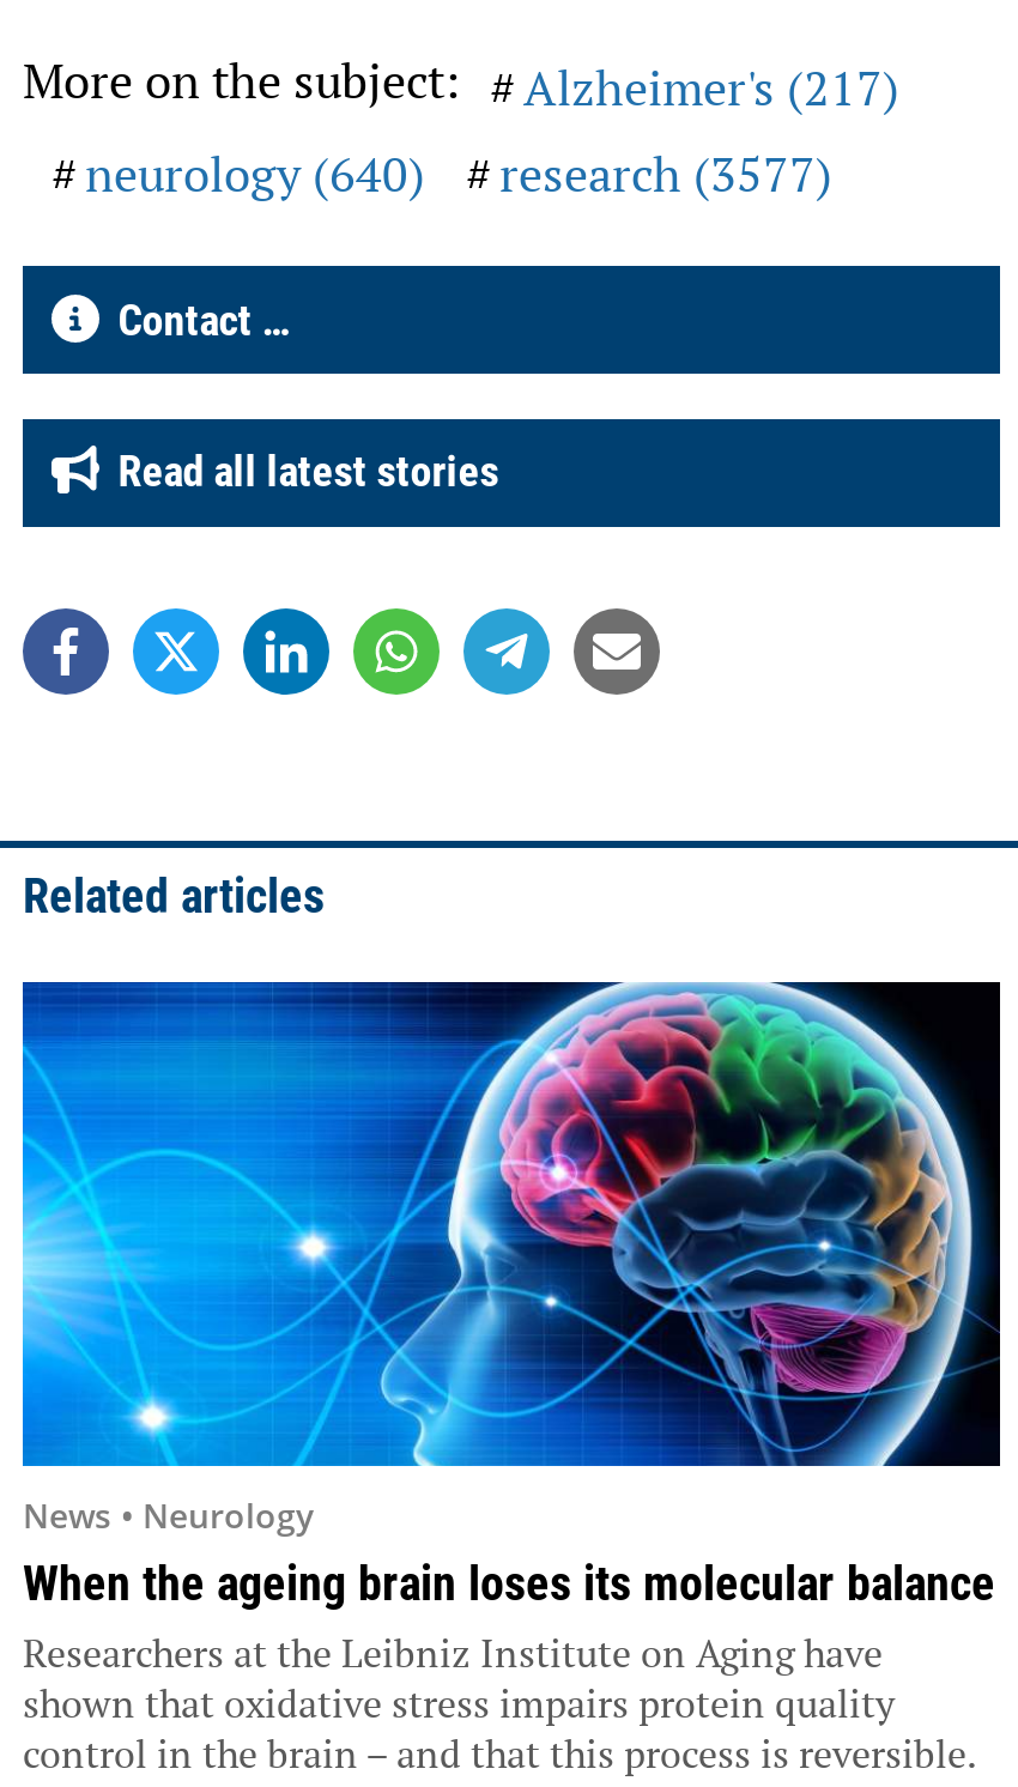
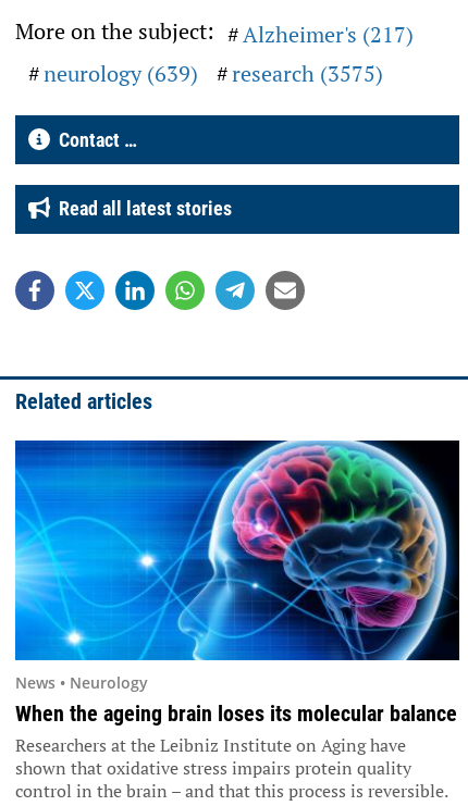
- neurology (640)
+ neurology (639)

- research (3577)
+ research (3575)
